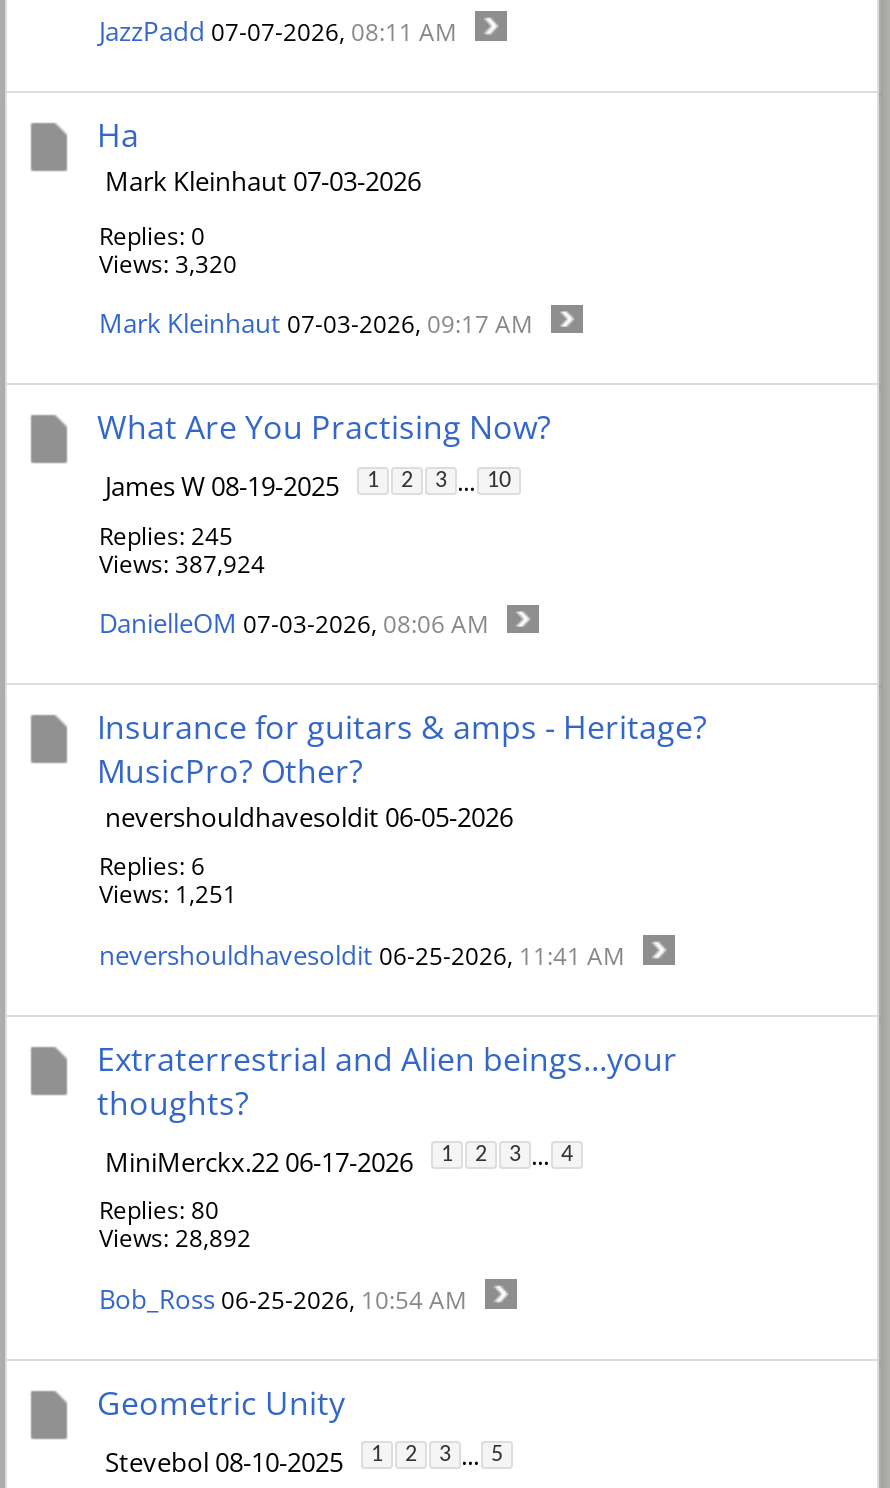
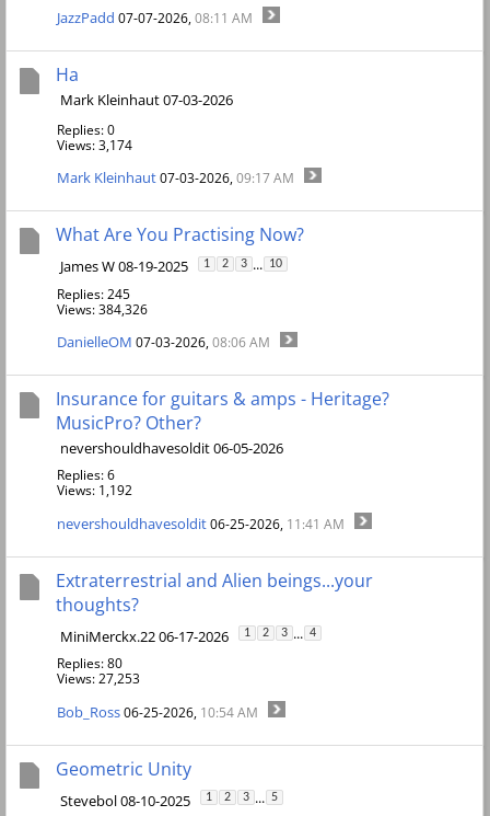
- Views: 3,320
+ Views: 3,174

- Views: 387,924
+ Views: 384,326

- Views: 1,251
+ Views: 1,192

- Views: 28,892
+ Views: 27,253
